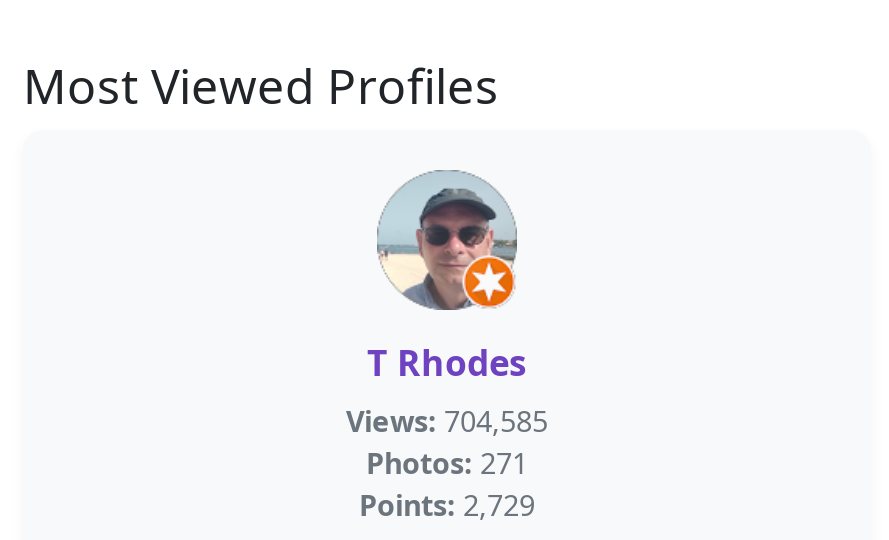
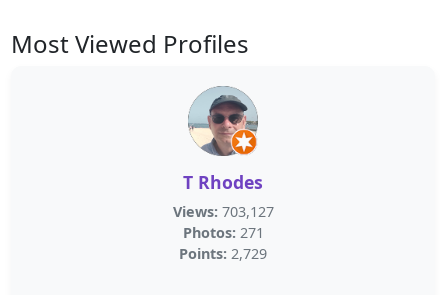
- Views: 704,585
+ Views: 703,127
